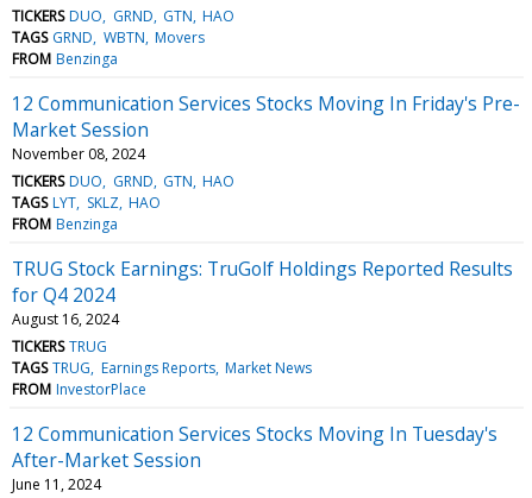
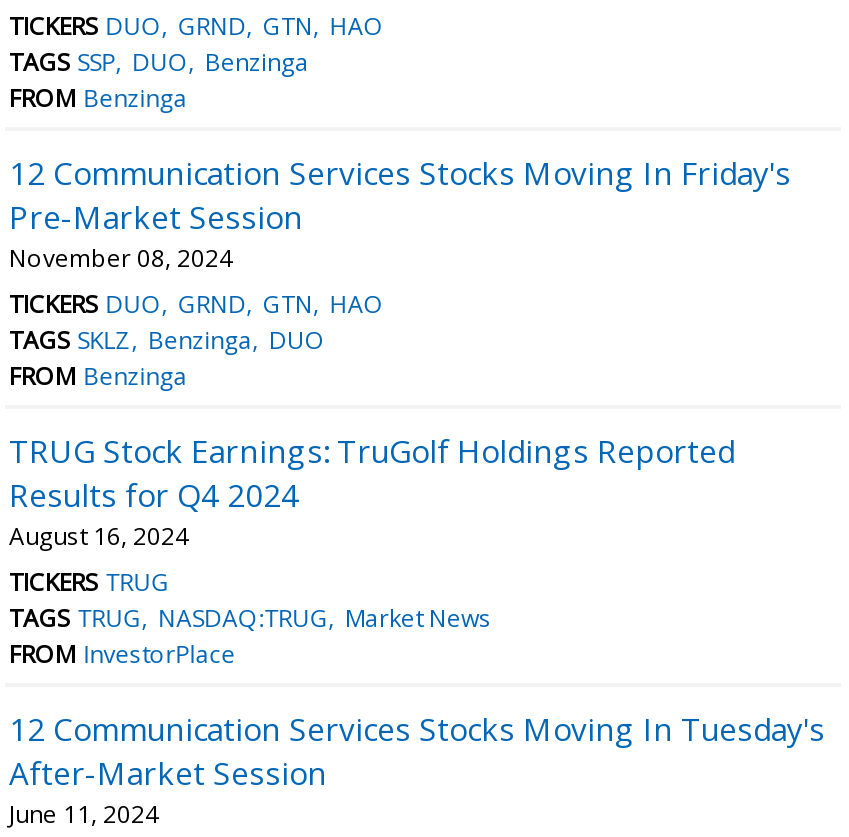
- TAGS GRND WBTN Movers
+ TAGS SSP DUO Benzinga

- TAGS LYT SKLZ HAO
+ TAGS SKLZ Benzinga DUO

- TAGS TRUG Earnings Reports Market News
+ TAGS TRUG NASDAQ:TRUG Market News
